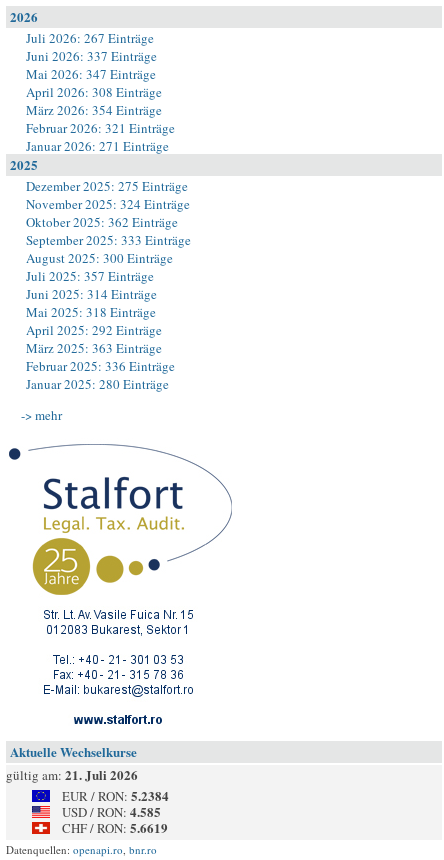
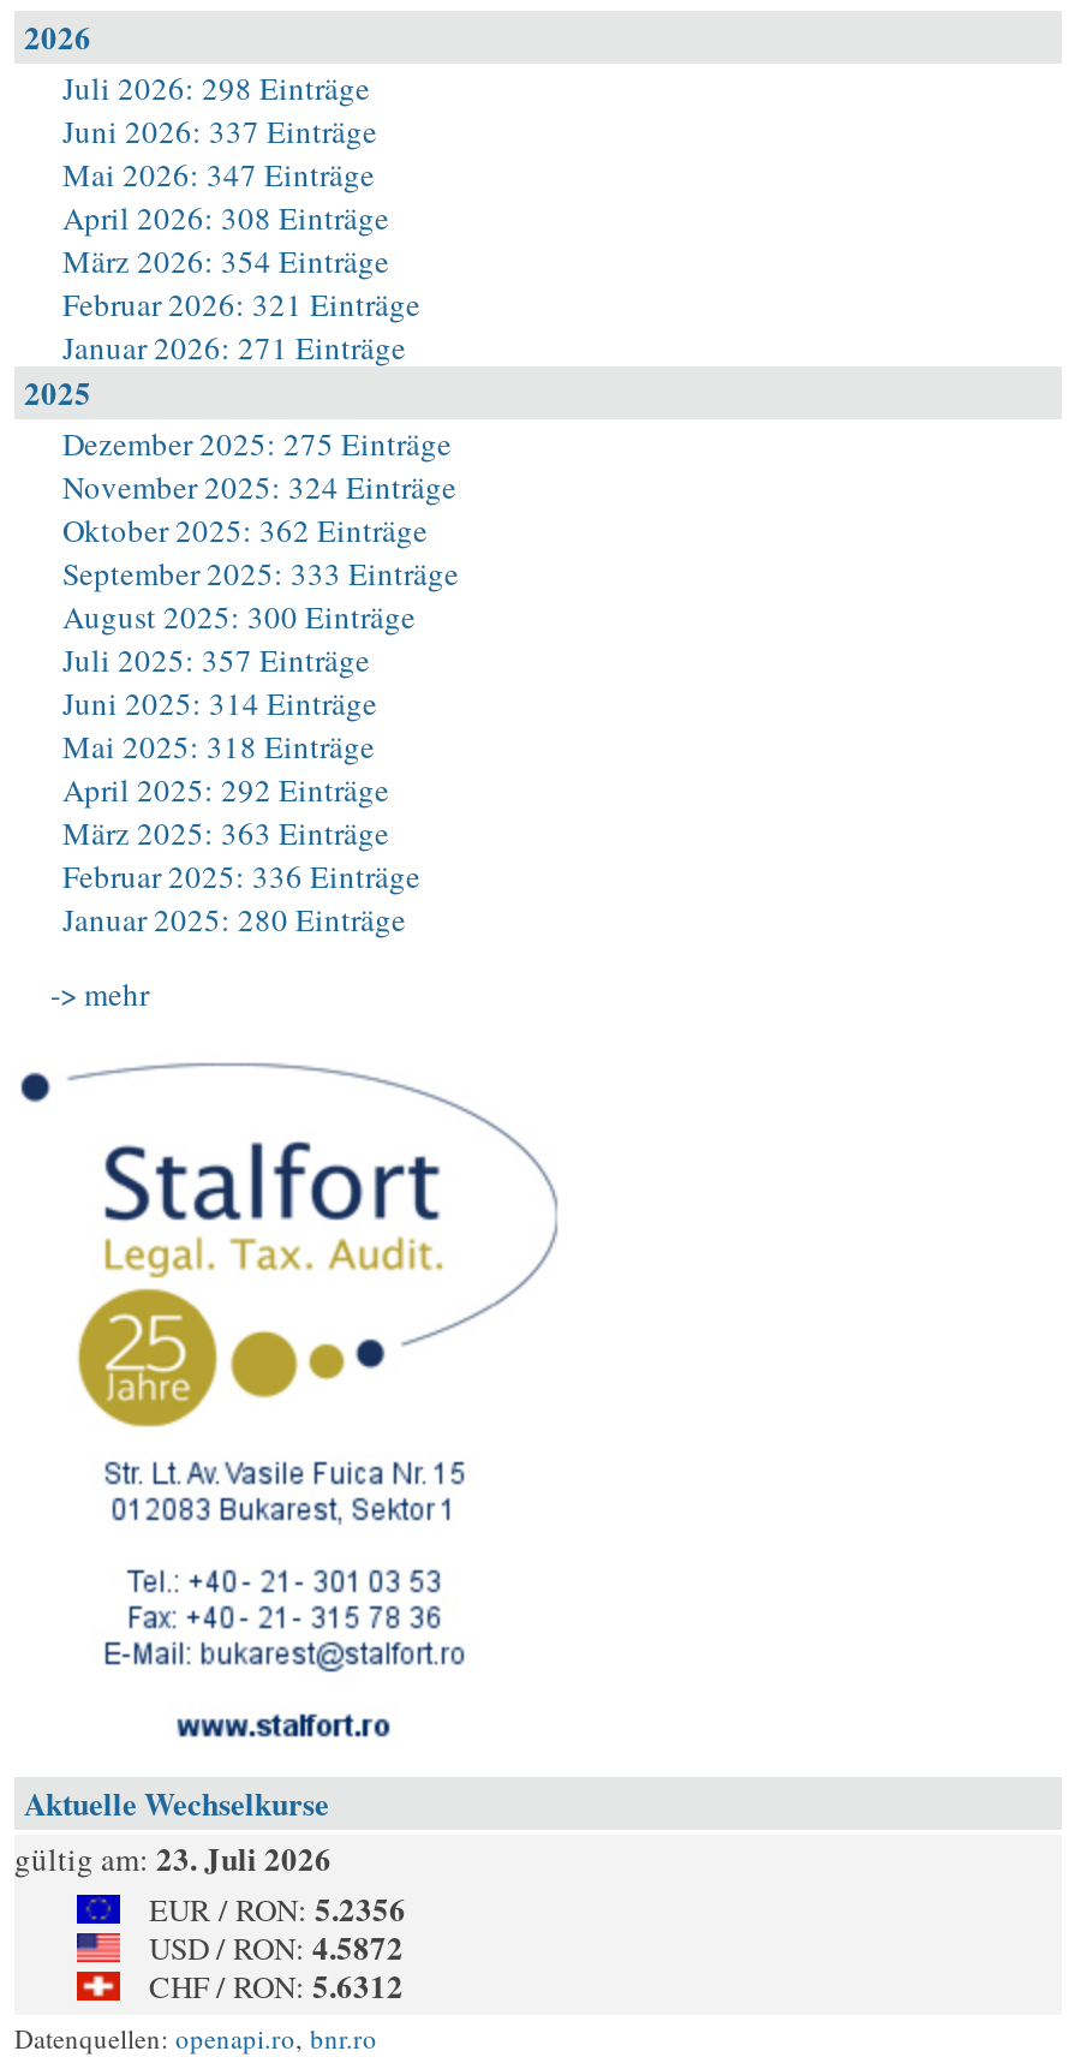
- Juli 2026: 267 Einträge
+ Juli 2026: 298 Einträge

- gültig am: 21. Juli 2026
+ gültig am: 23. Juli 2026

- EUR / RON: 5.2384
+ EUR / RON: 5.2356

- USD / RON: 4.585
+ USD / RON: 4.5872

- CHF / RON: 5.6619
+ CHF / RON: 5.6312
